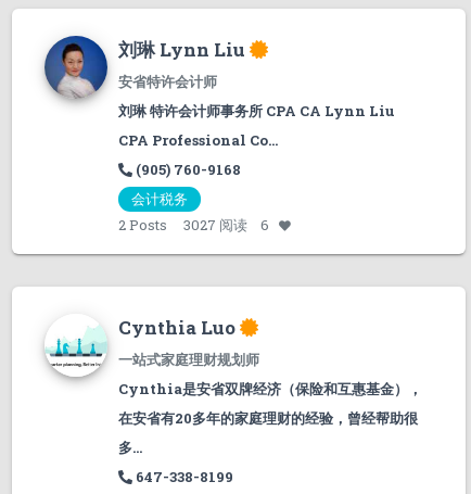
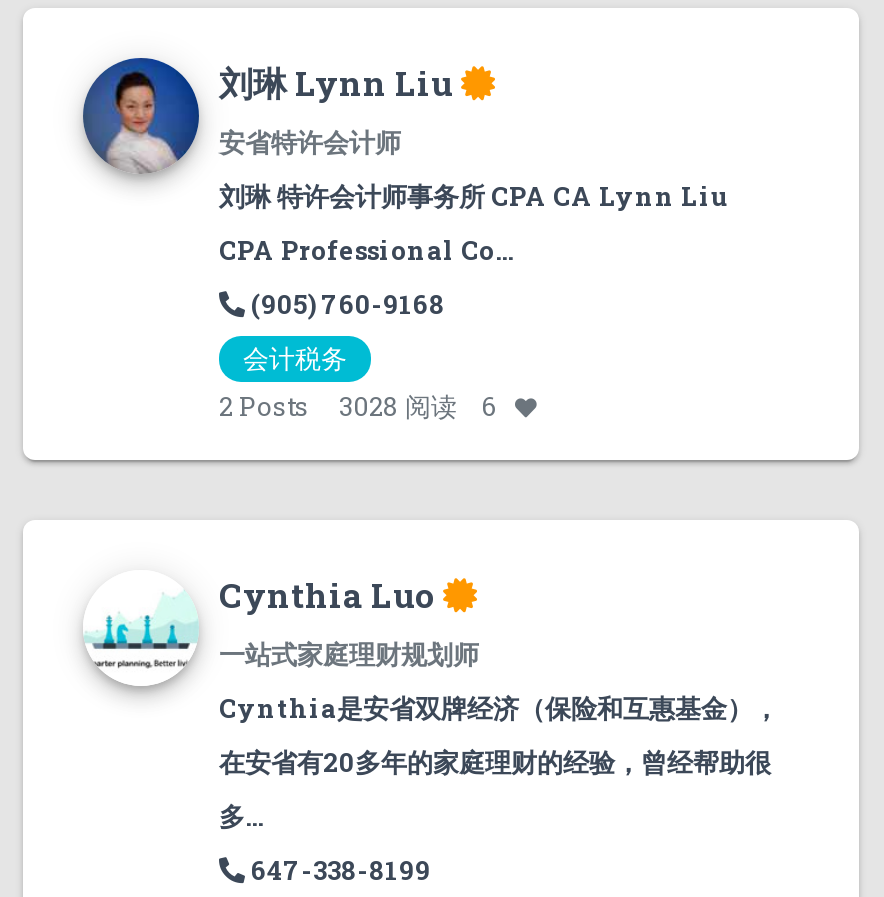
- 2 Posts 3027 阅读 6
+ 2 Posts 3028 阅读 6
